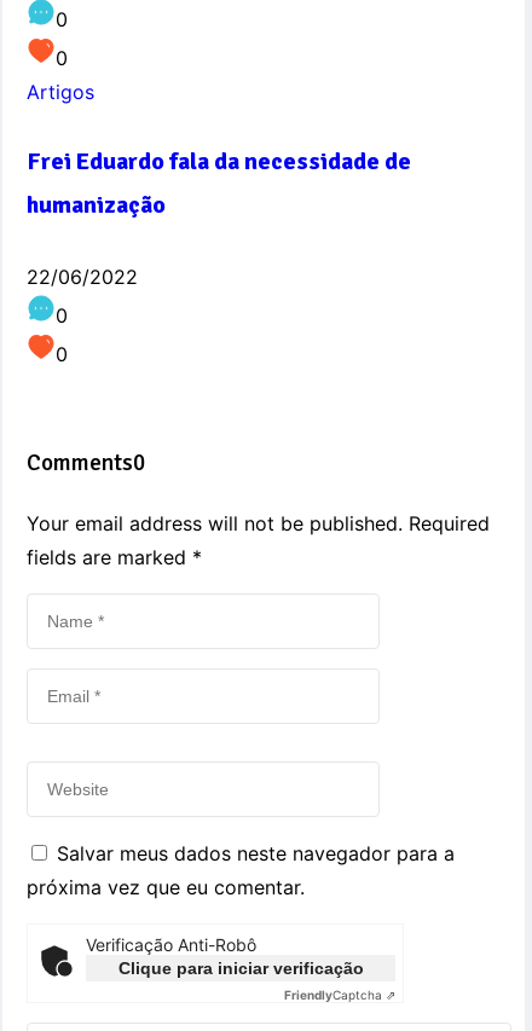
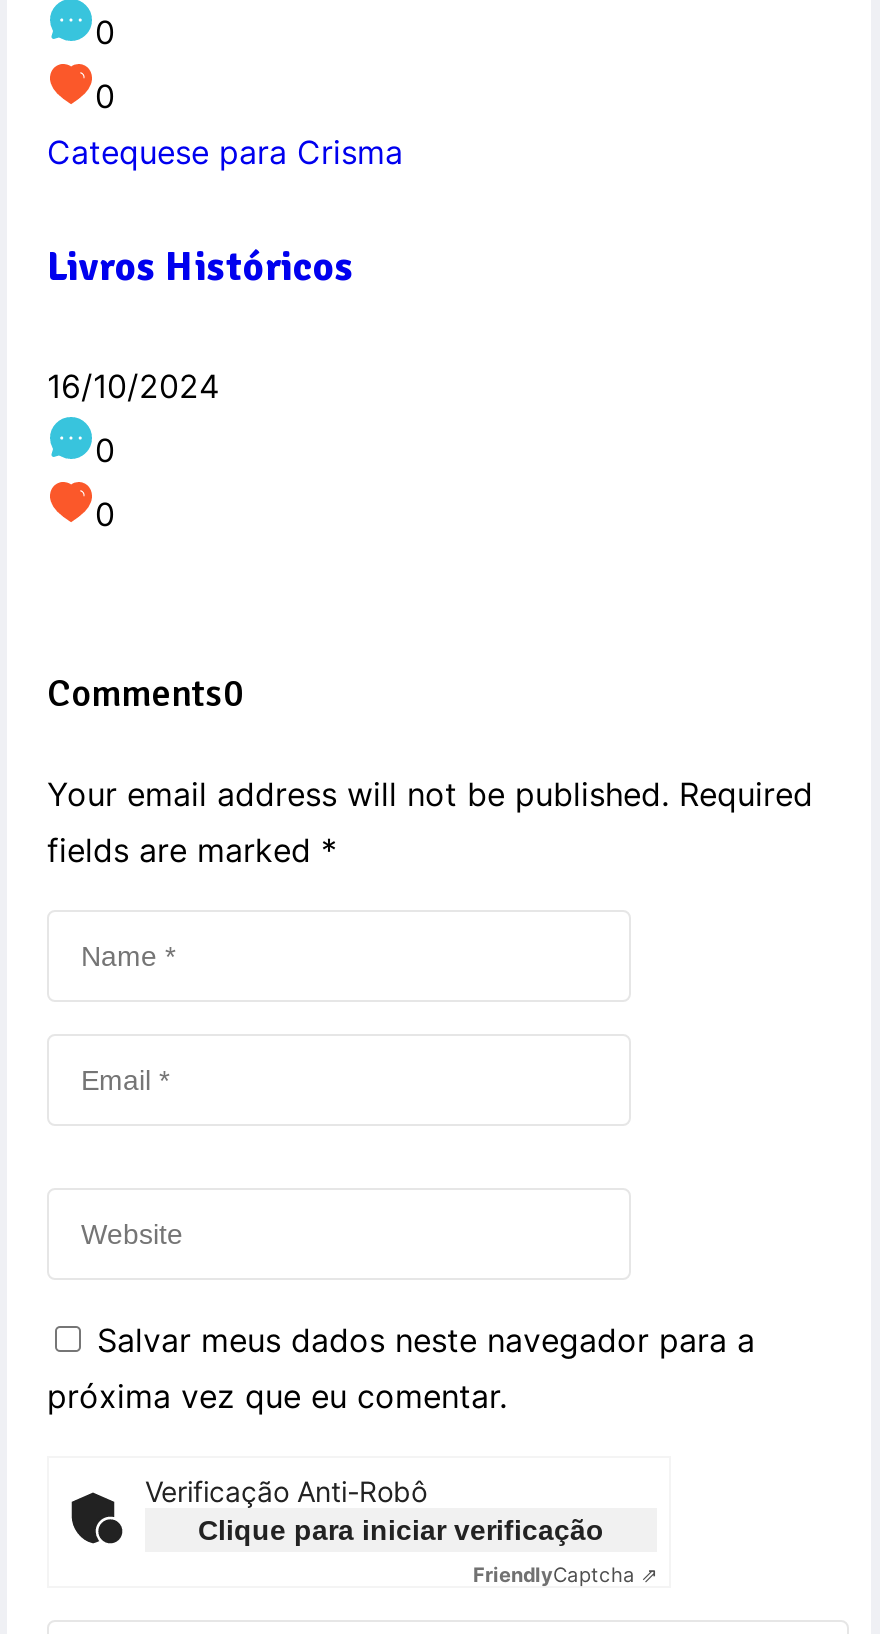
- Artigos
+ Catequese para Crisma

- Frei Eduardo fala da necessidade de
- humanização
+ Livros Históricos

- 22/06/2022
+ 16/10/2024
